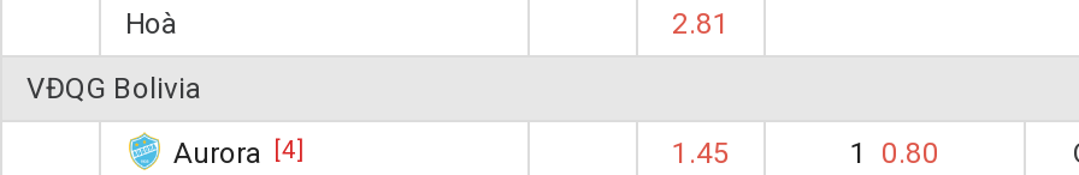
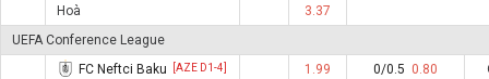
- 2.81
+ 3.37

- VĐQG Bolivia
+ UEFA Conference League

- Aurora [4]
- 1.45
- 1 0.80
+ FC Neftci Baku [AZE D1-4]
+ 1.99
+ 0/0.5 0.80
